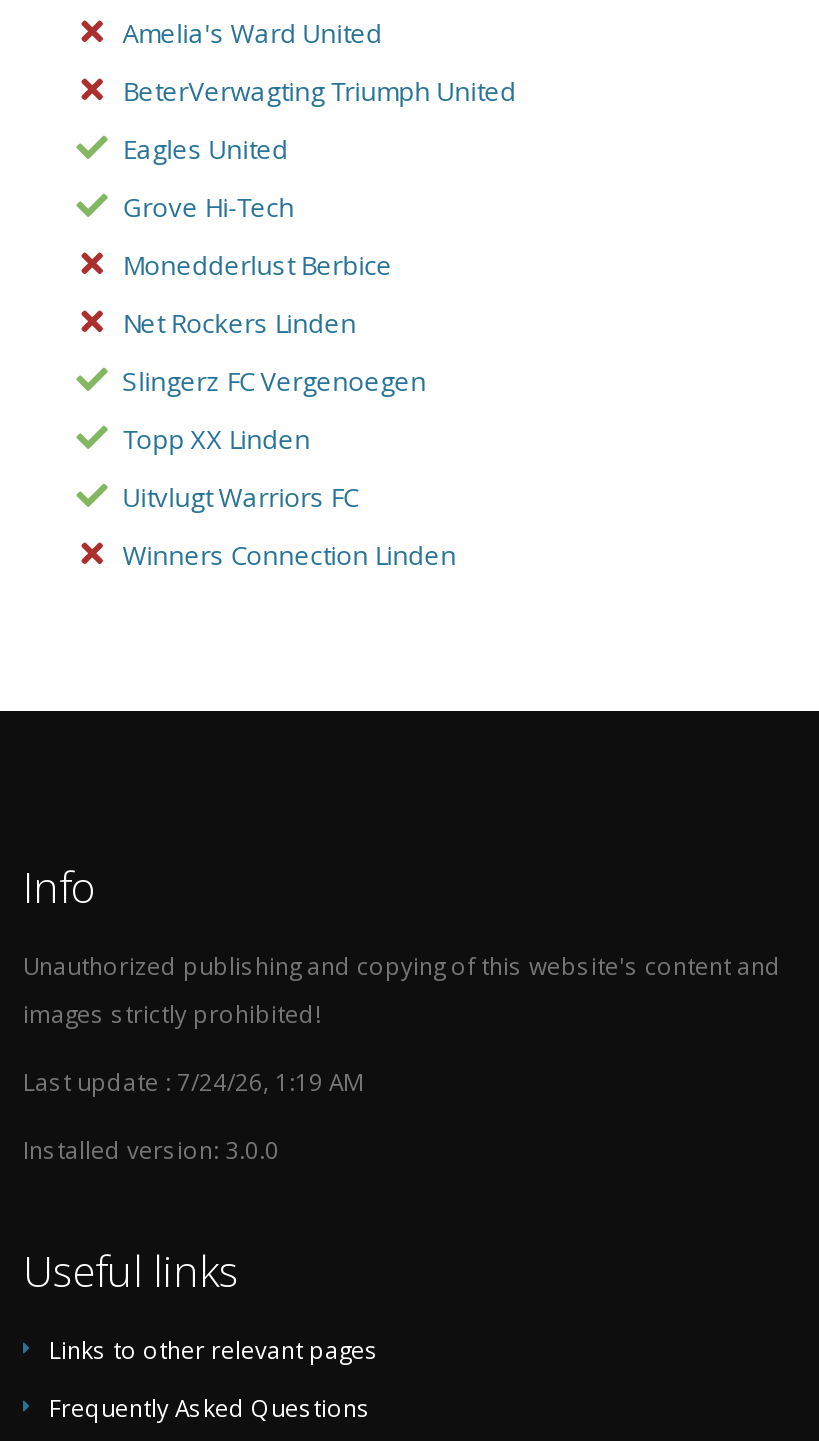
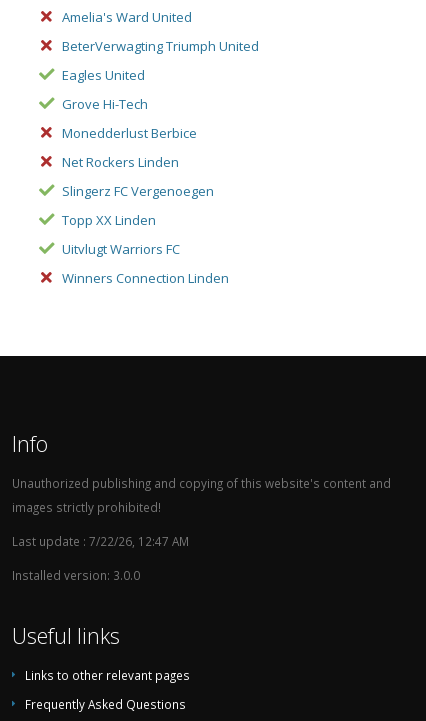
- Last update : 7/24/26, 1:19 AM
+ Last update : 7/22/26, 12:47 AM
